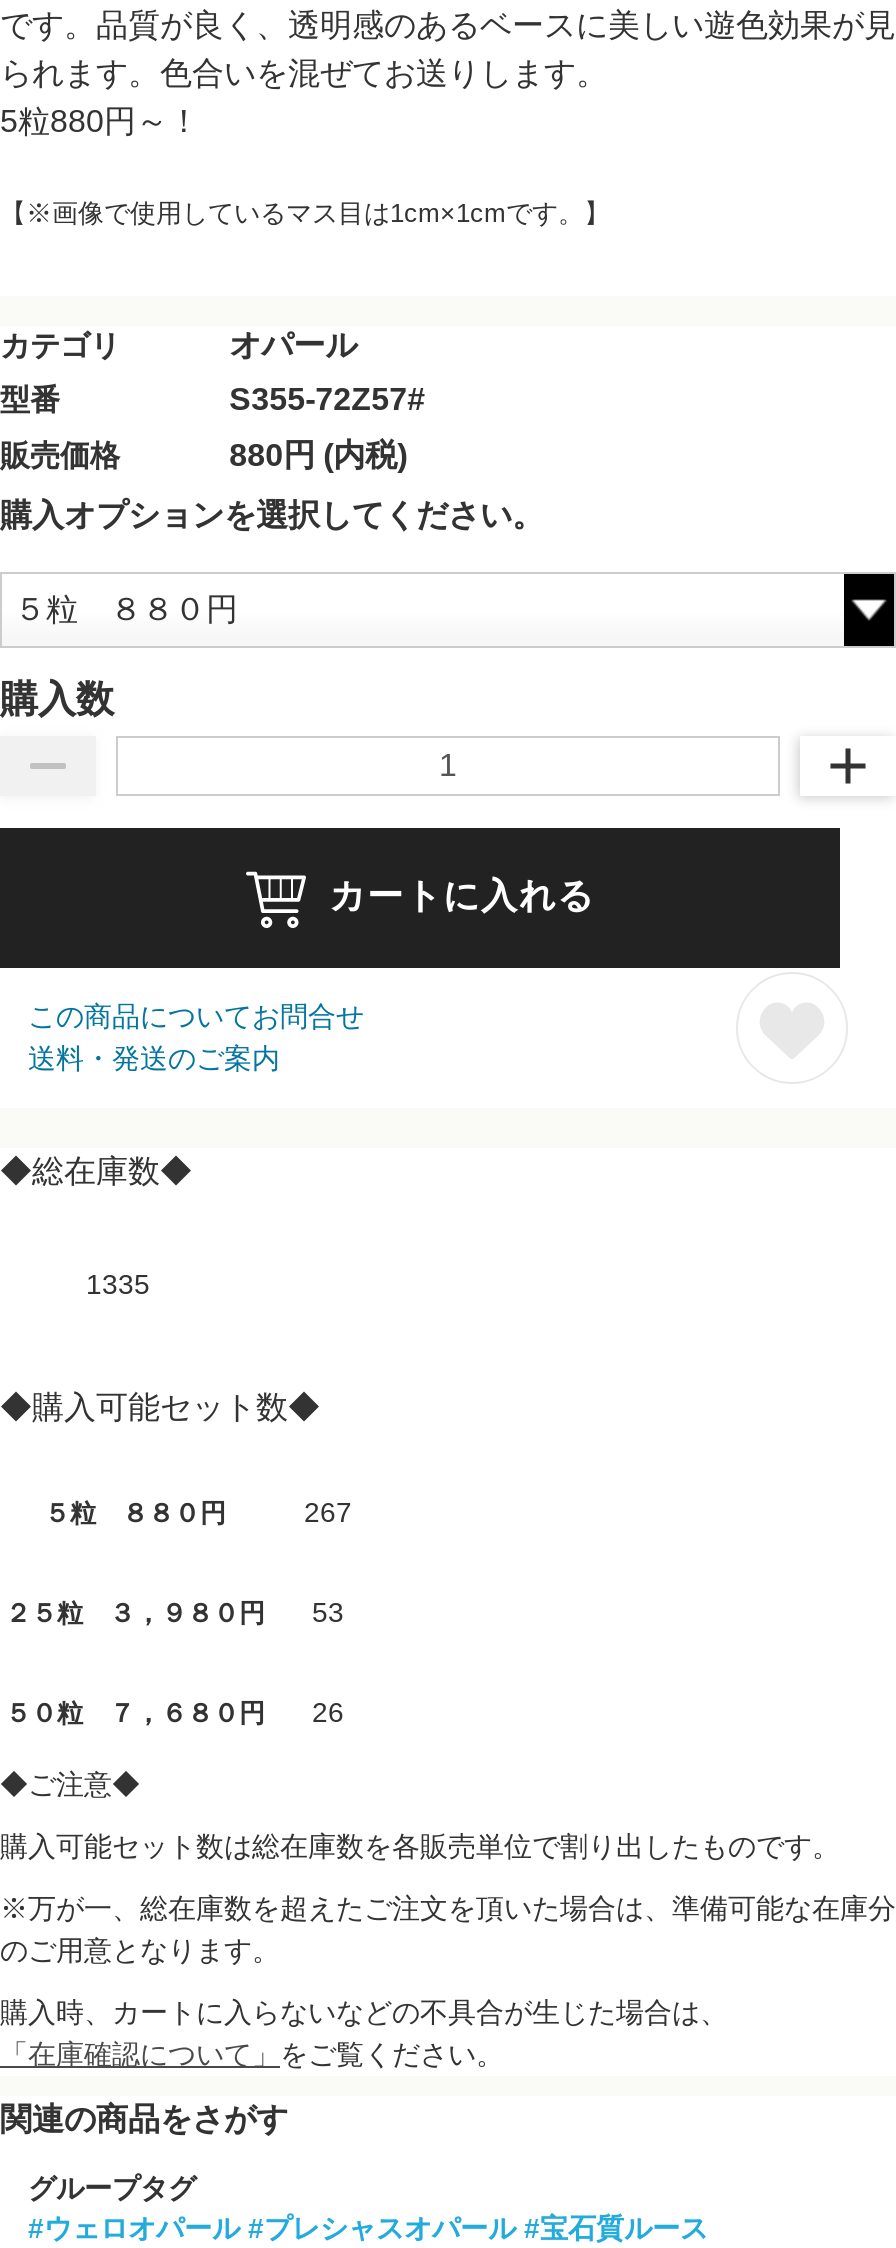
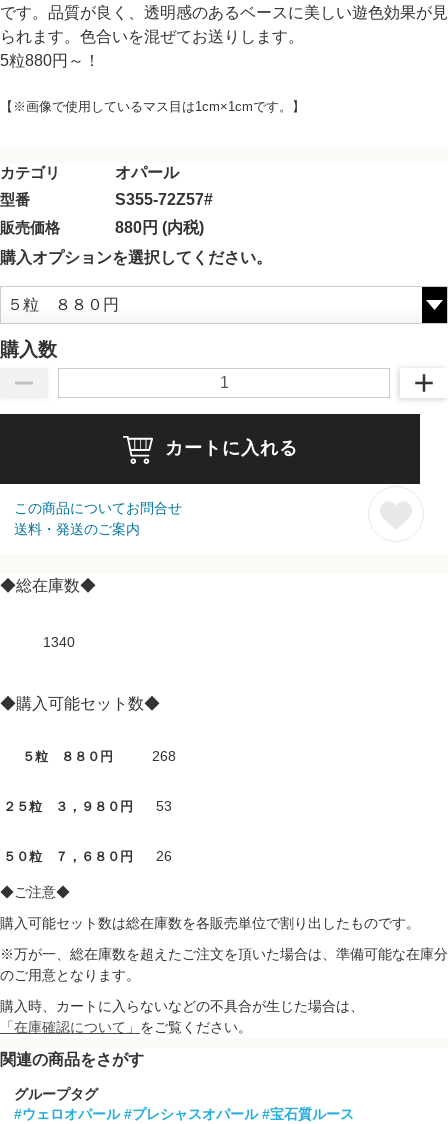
- 1335
+ 1340

- 267
+ 268
